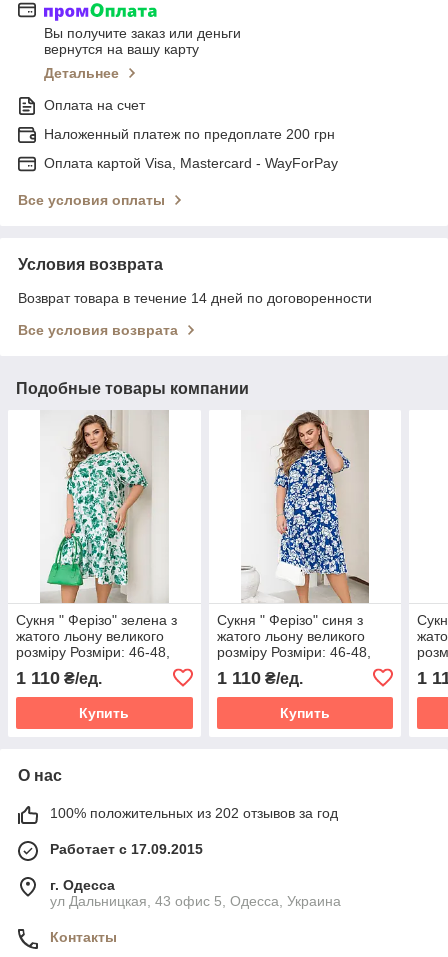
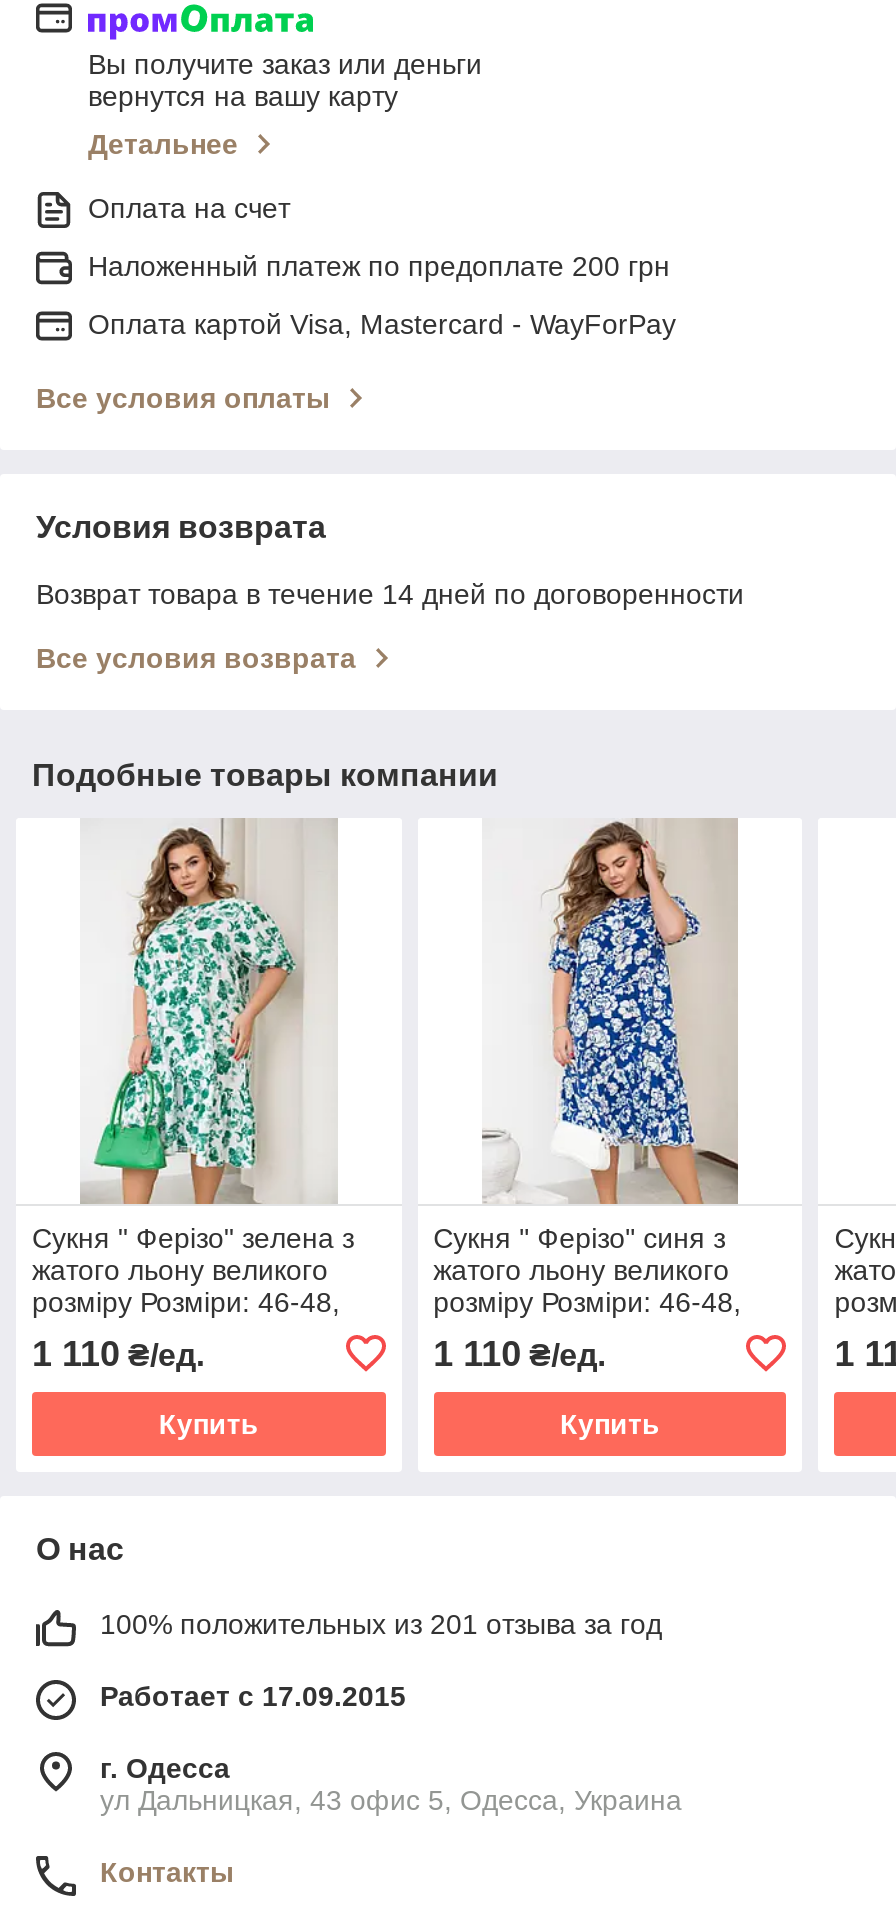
- 100% положительных из 202 отзывов за год
+ 100% положительных из 201 отзыва за год
